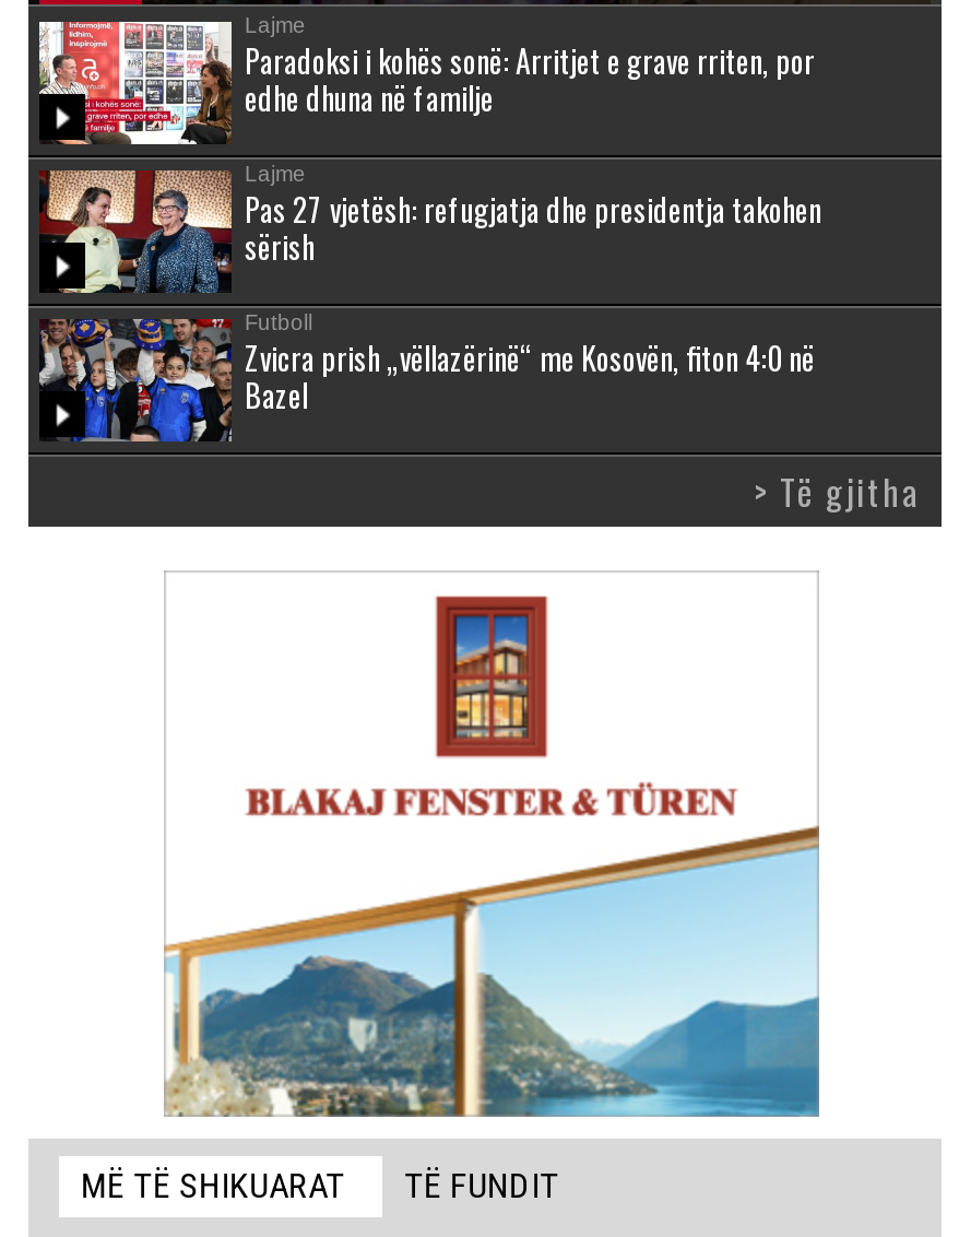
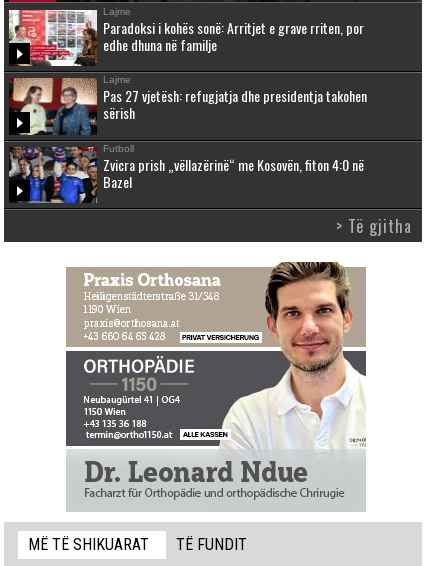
- [image]
+ [image]
